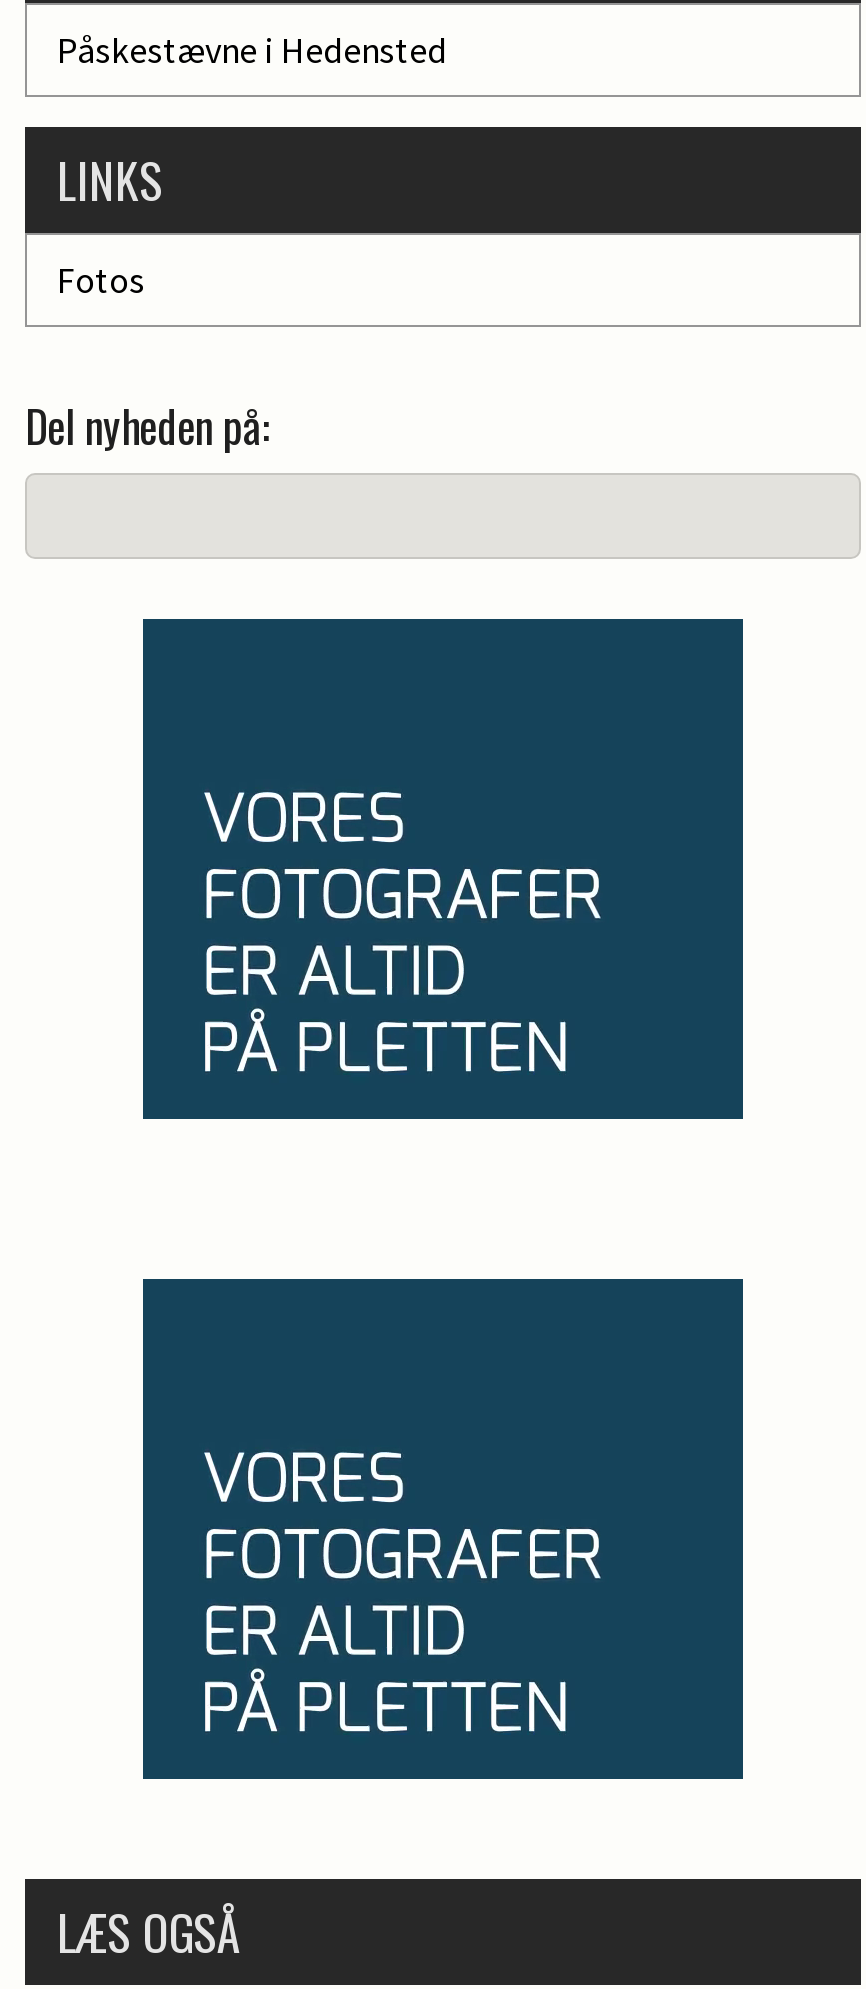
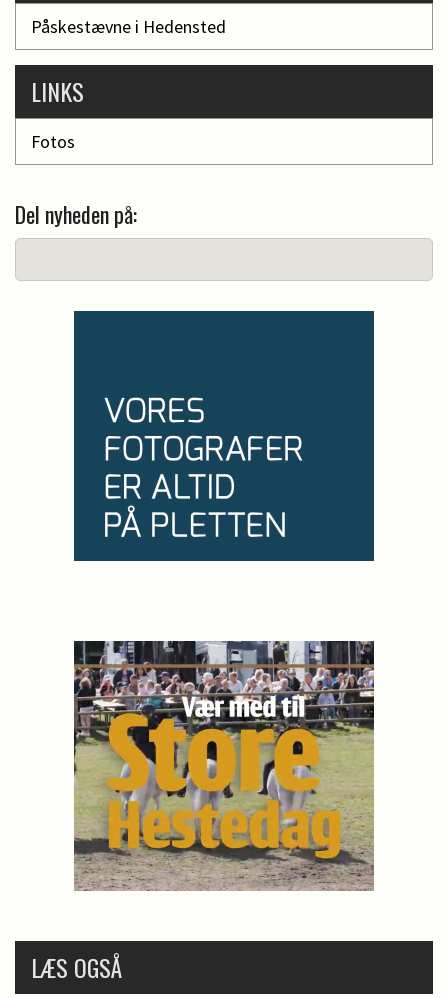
- [image]
+ [image]
